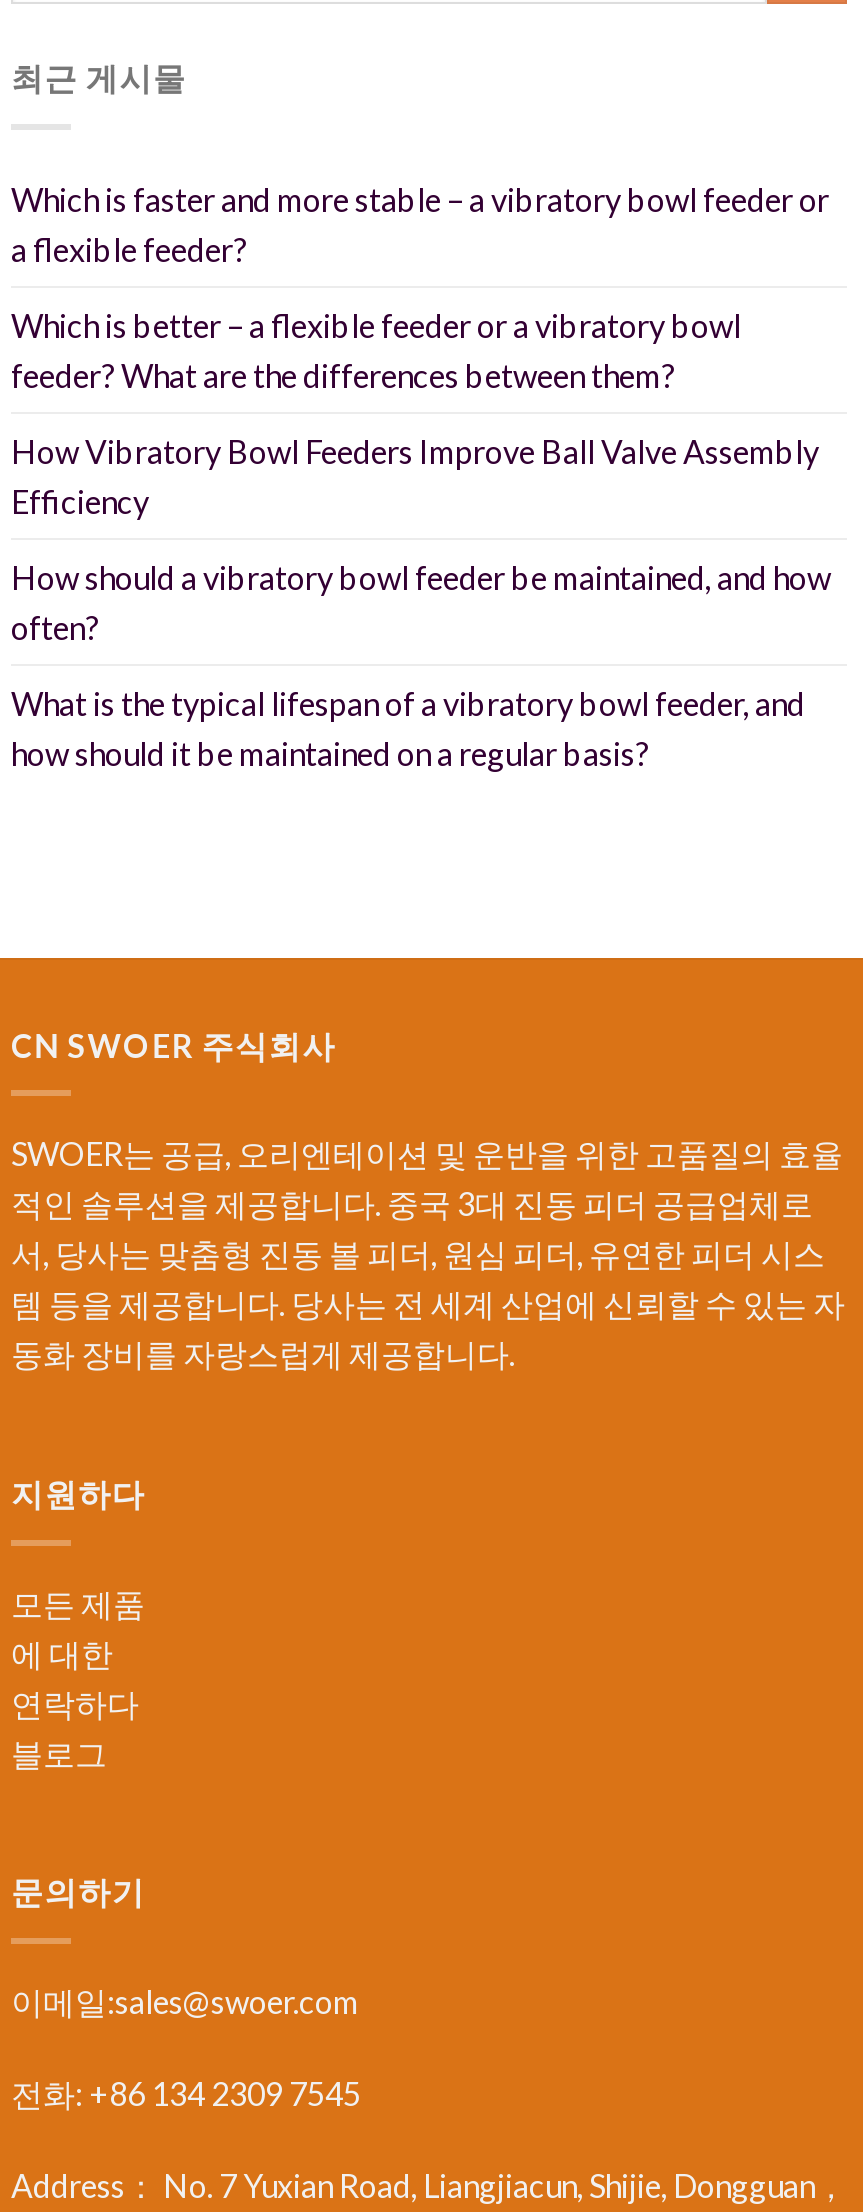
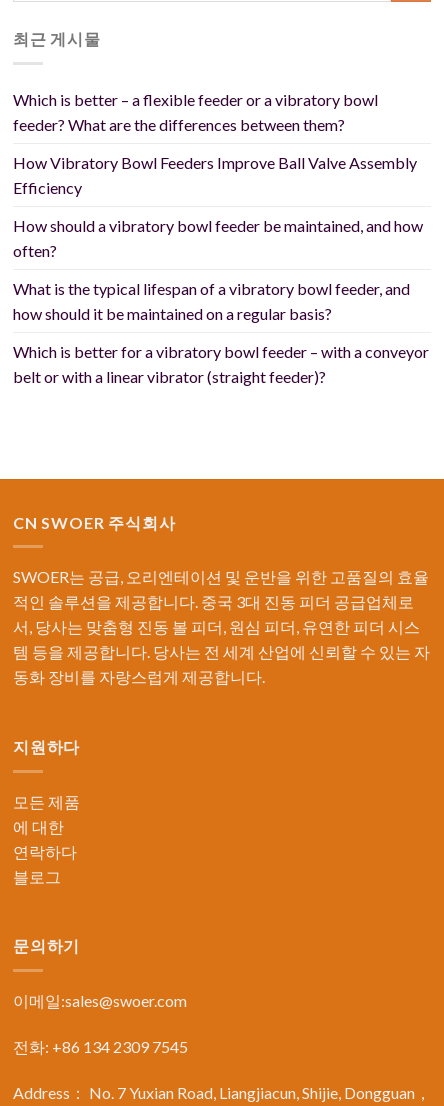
- Which is faster and more stable – a vibratory bowl feeder or
- a flexible feeder?

moved up: Which is better – a flexible feeder or a vibratory bowl | feeder? What are the differences between them? | How Vibratory Bowl Feeders Improve Ball Valve Assembly | Efficiency | How should a vibratory bowl feeder be maintained, and how | often? | What is the typical lifespan of a vibratory bowl feeder, and | how should it be maintained on a regular basis?

+ Which is better for a vibratory bowl feeder – with a conveyor
+ belt or with a linear vibrator (straight feeder)?
